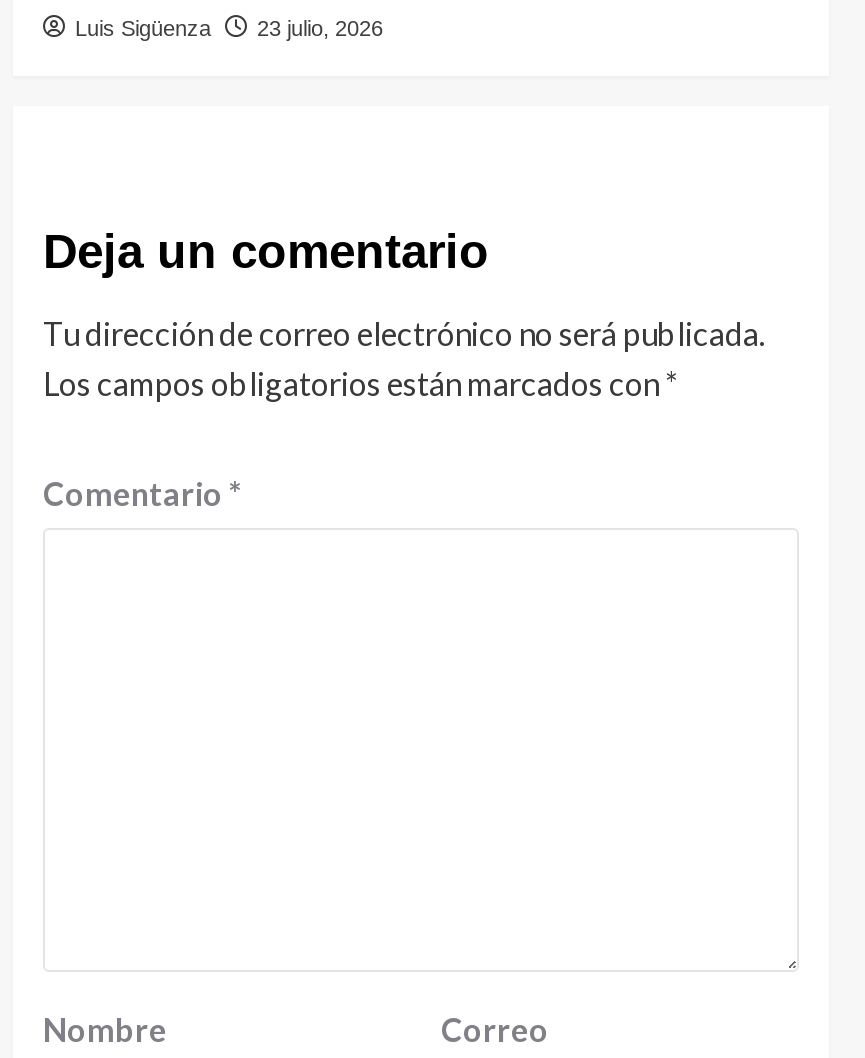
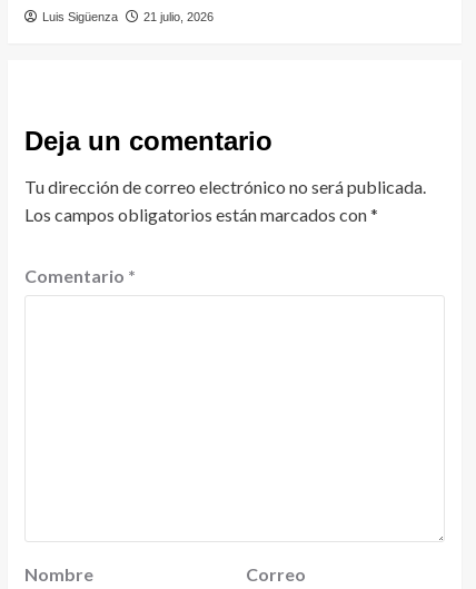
- Luis Sigüenza 23 julio, 2026
+ Luis Sigüenza 21 julio, 2026
